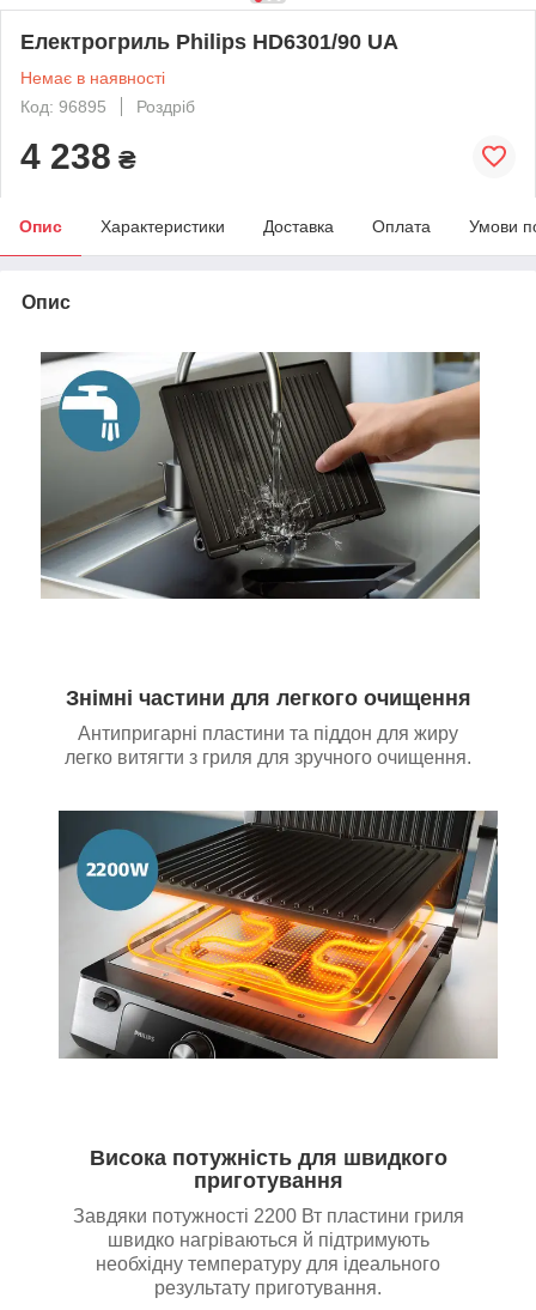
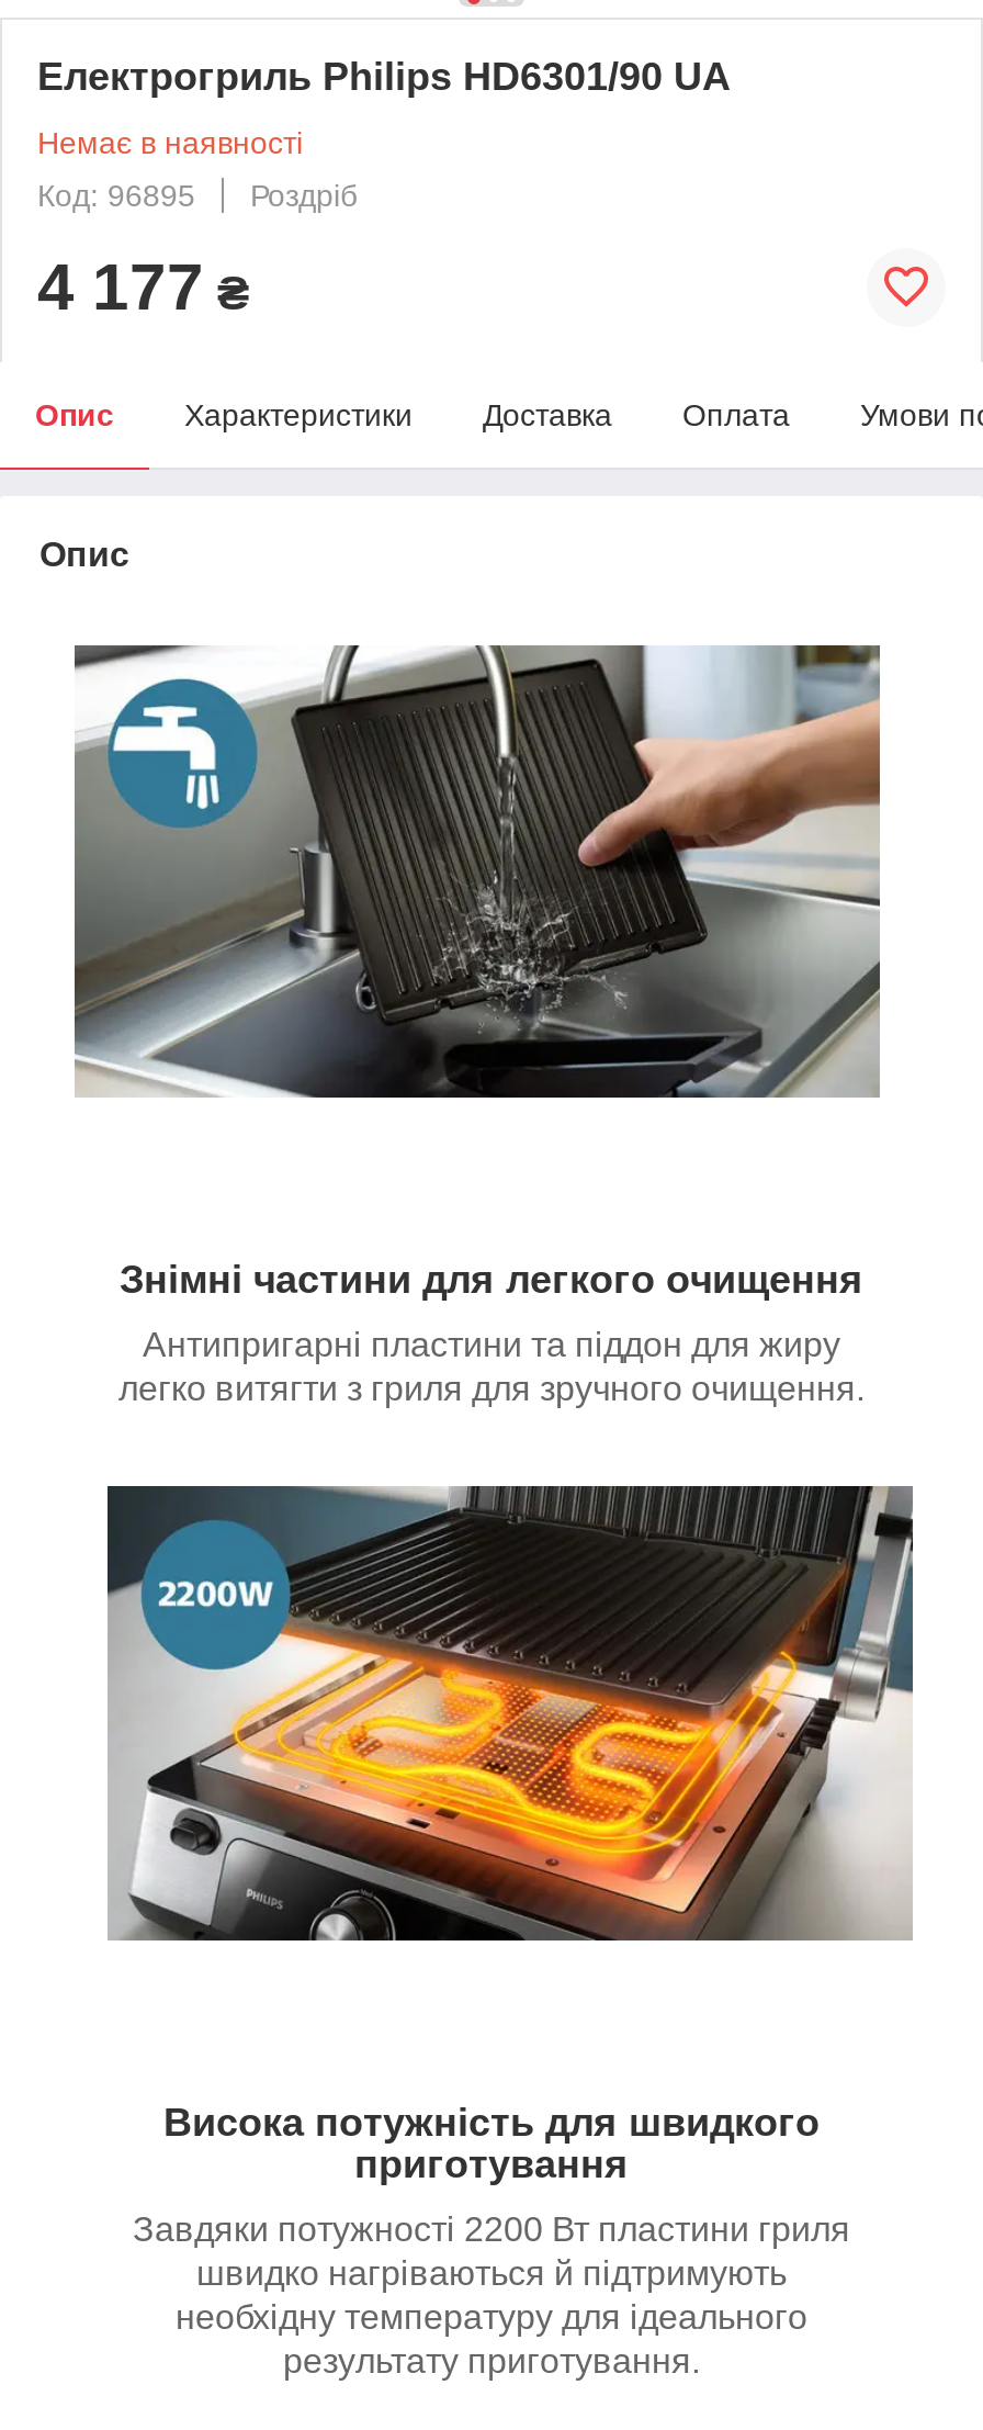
- 4 238 ₴
+ 4 177 ₴
